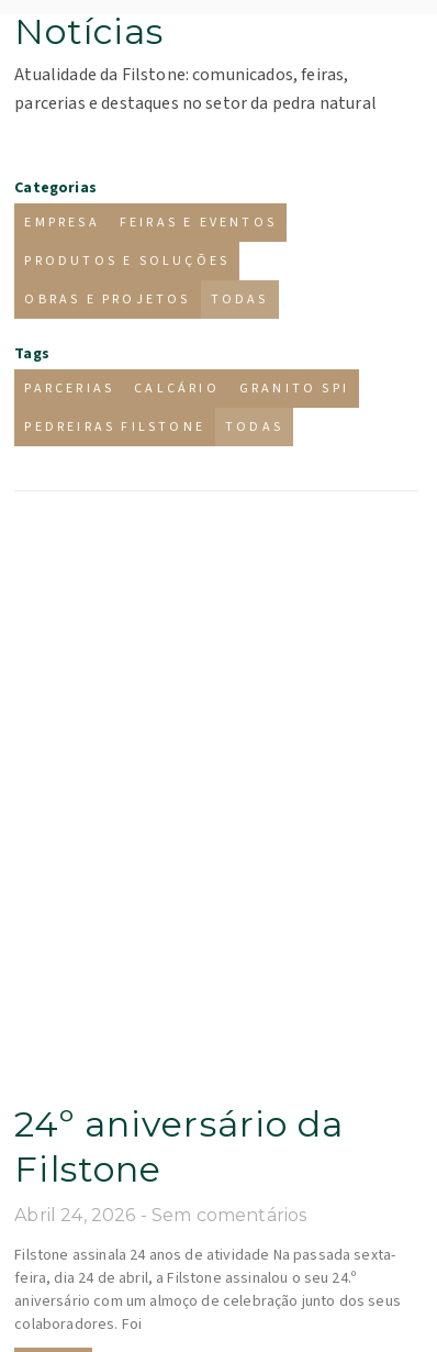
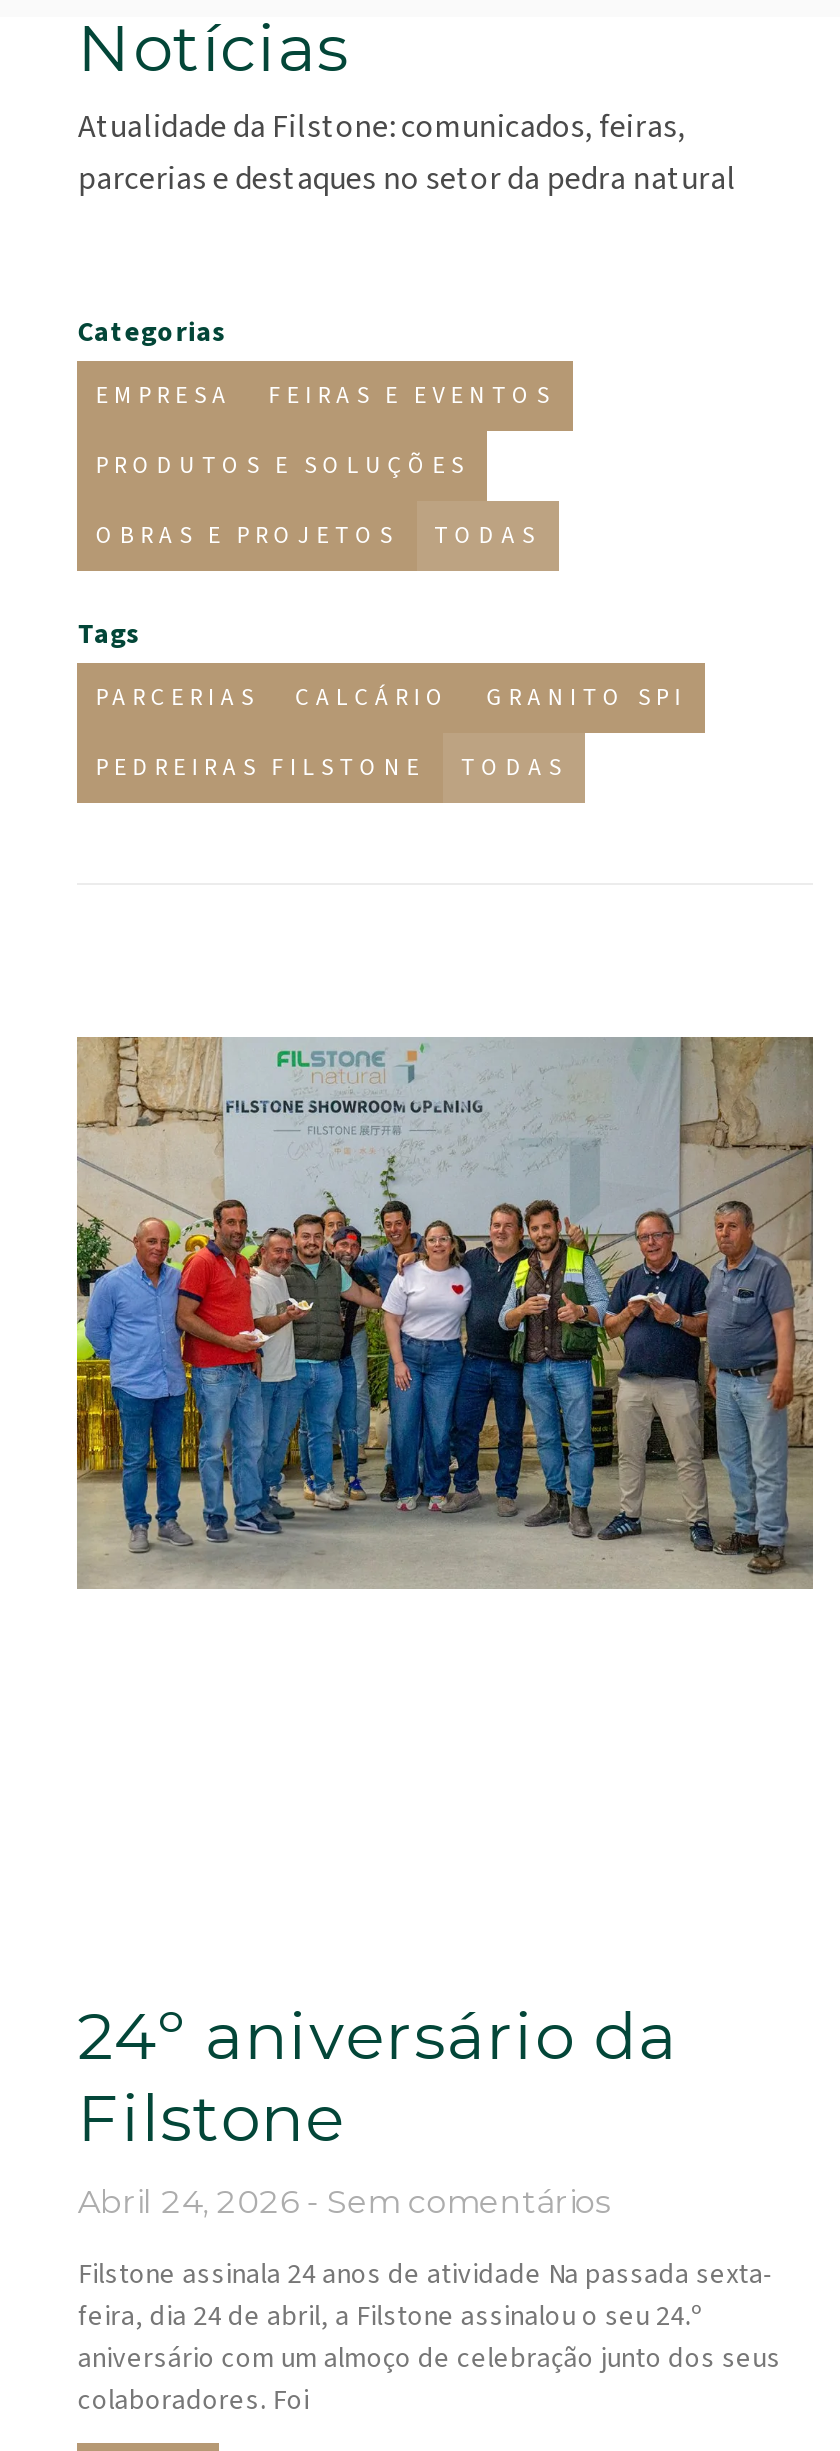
+ [image]
